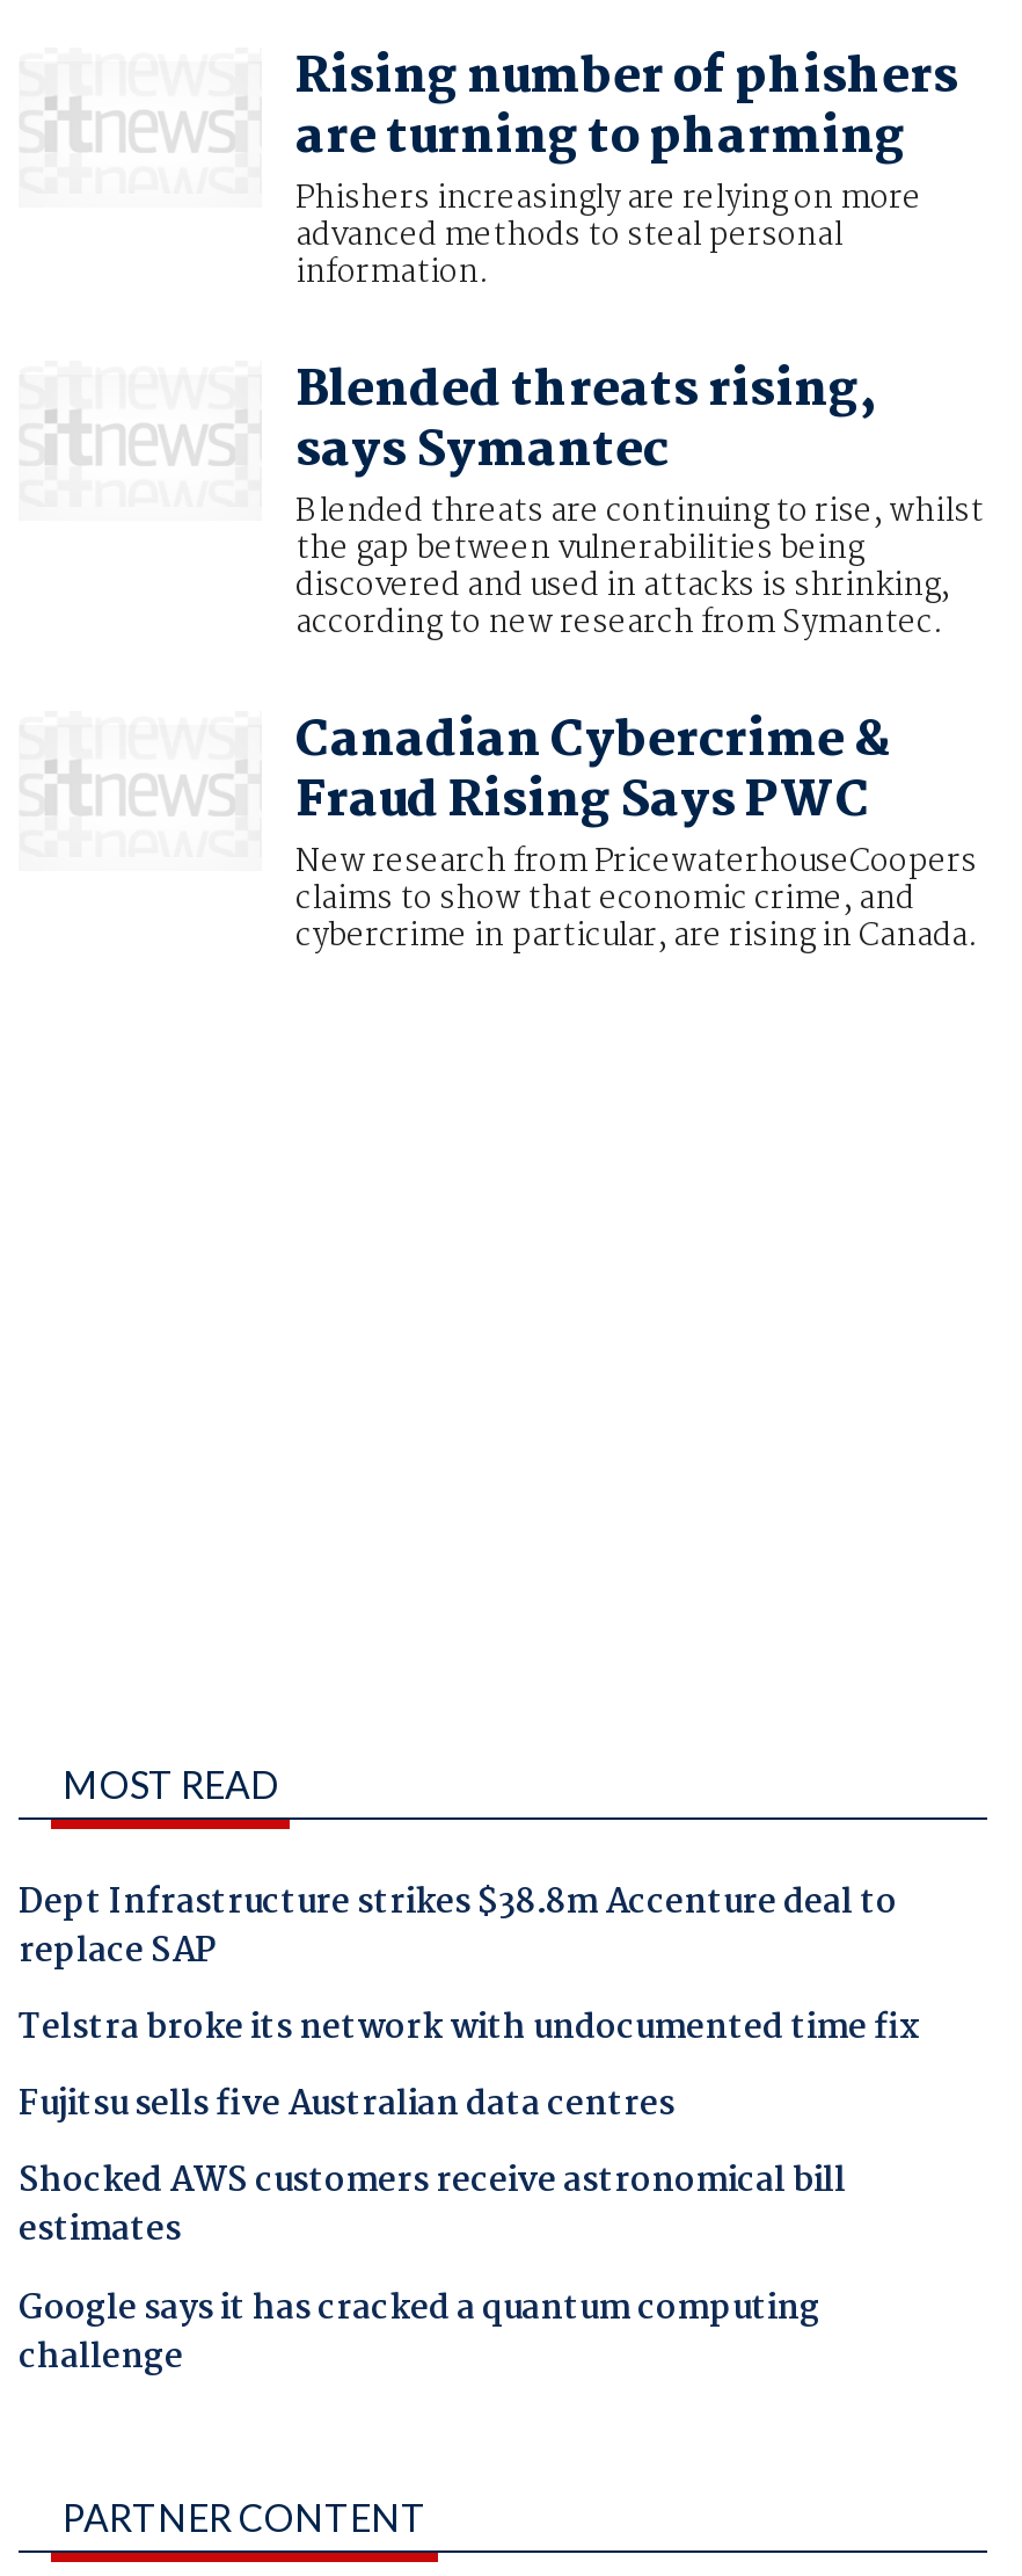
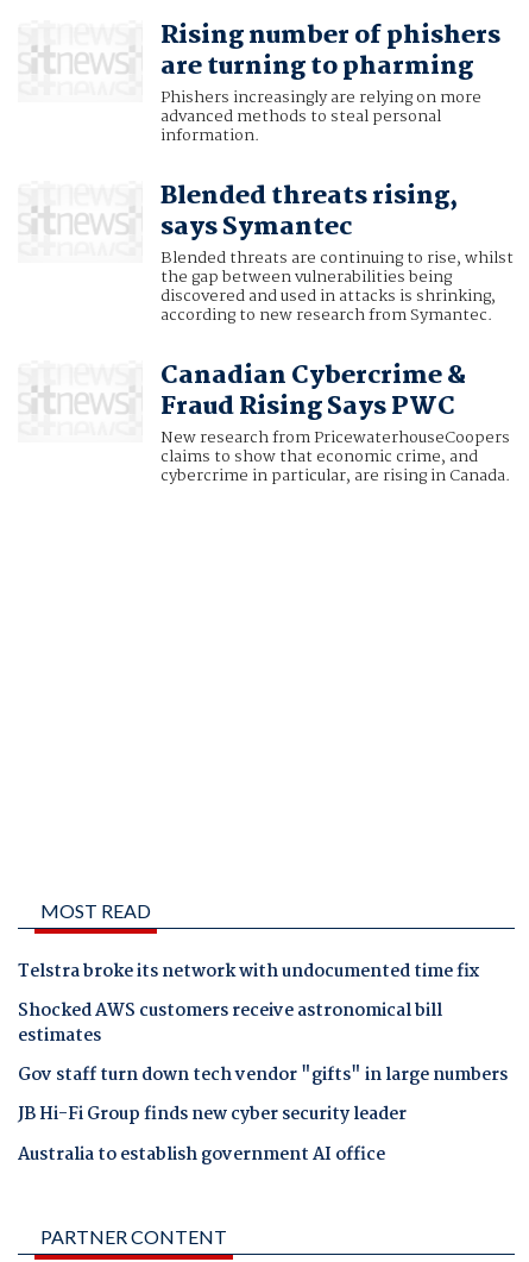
- Dept Infrastructure strikes $38.8m Accenture deal to
- replace SAP

- Fujitsu sells five Australian data centres

moved up: Shocked AWS customers receive astronomical bill | estimates

- Google says it has cracked a quantum computing
- challenge
+ Gov staff turn down tech vendor "gifts" in large numbers
+ JB Hi-Fi Group finds new cyber security leader
+ Australia to establish government AI office
